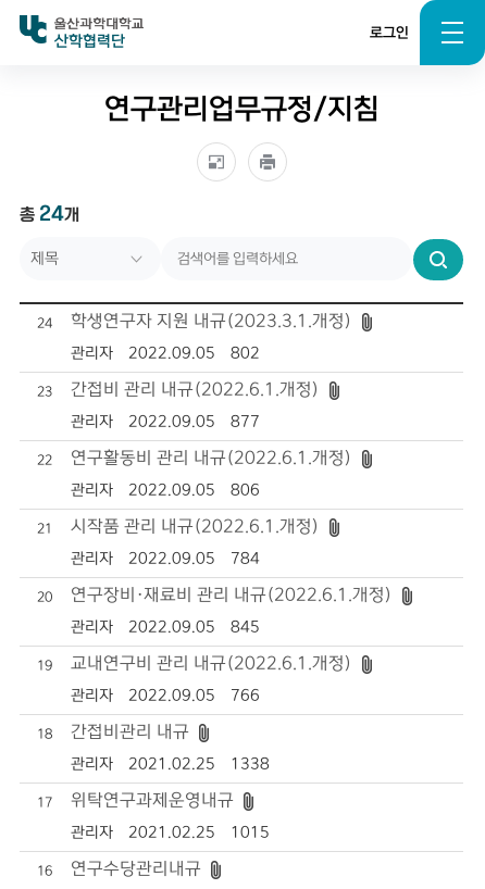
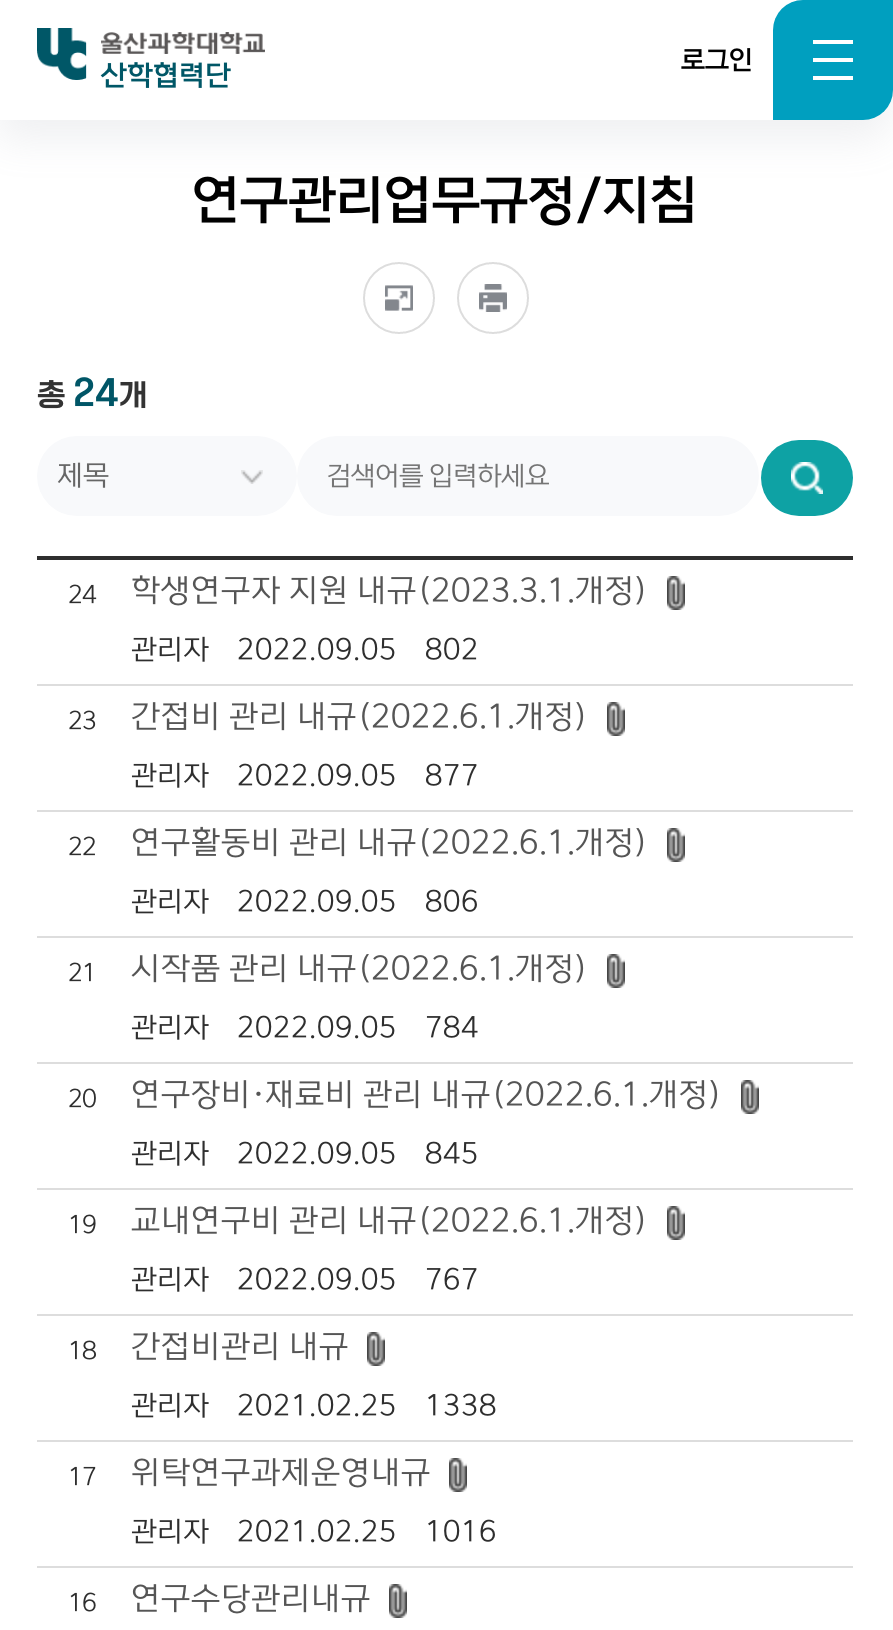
- 관리자 2022.09.05 766
+ 관리자 2022.09.05 767

- 관리자 2021.02.25 1015
+ 관리자 2021.02.25 1016
